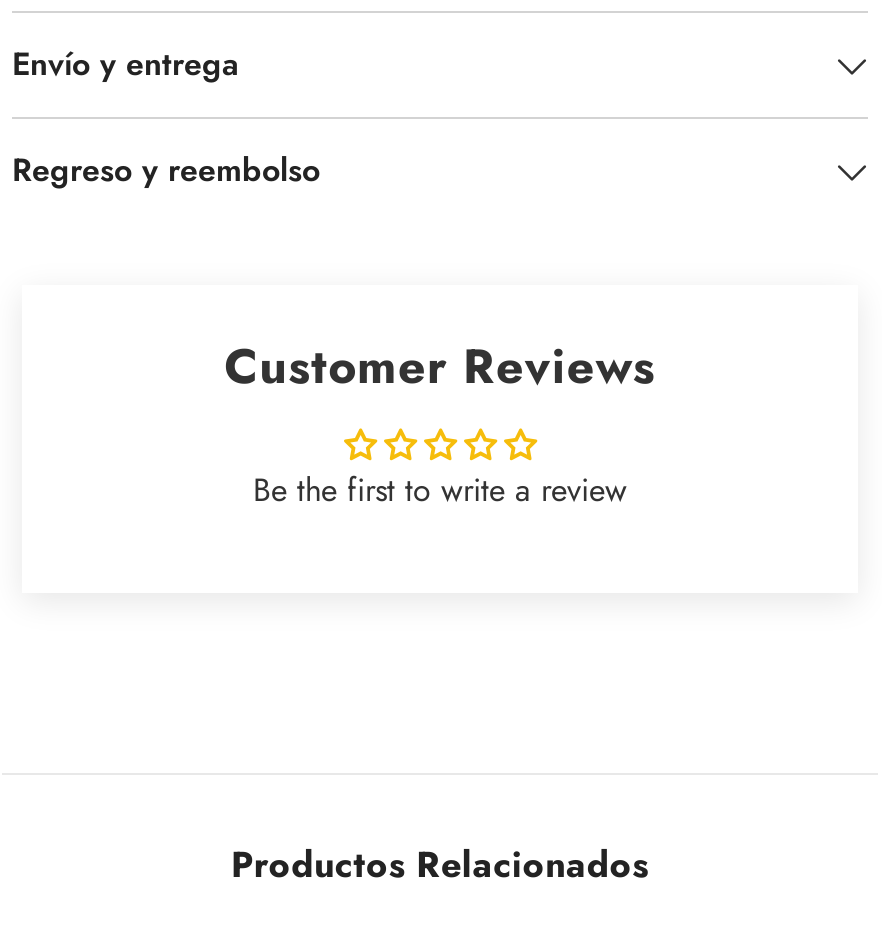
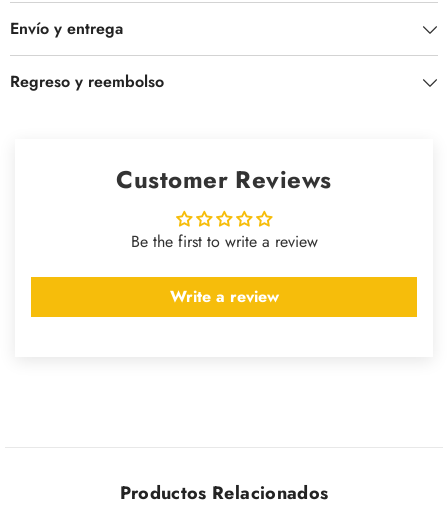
+ Write a review
